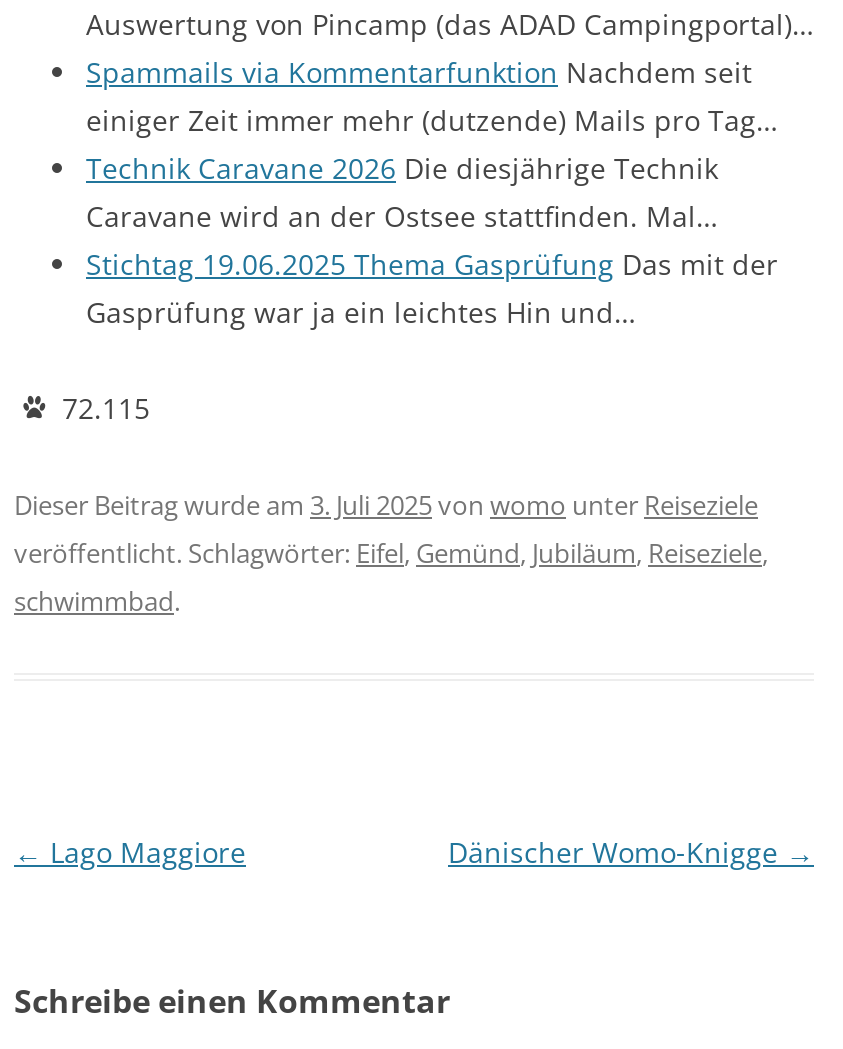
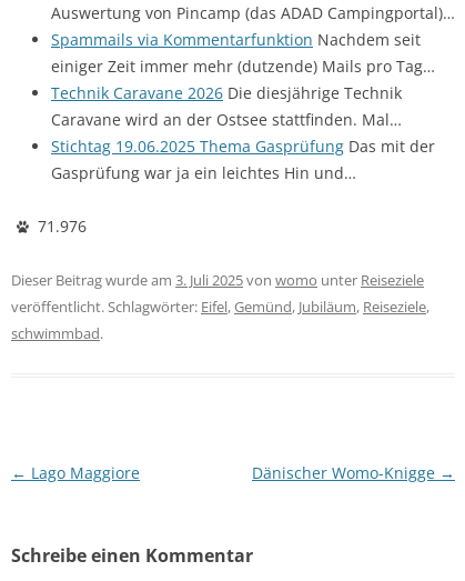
- 72.115
+ 71.976
